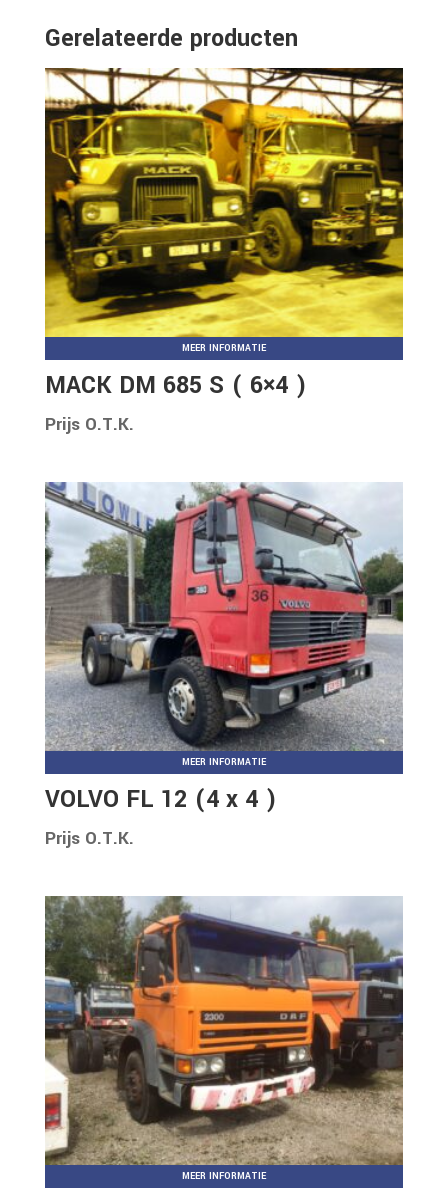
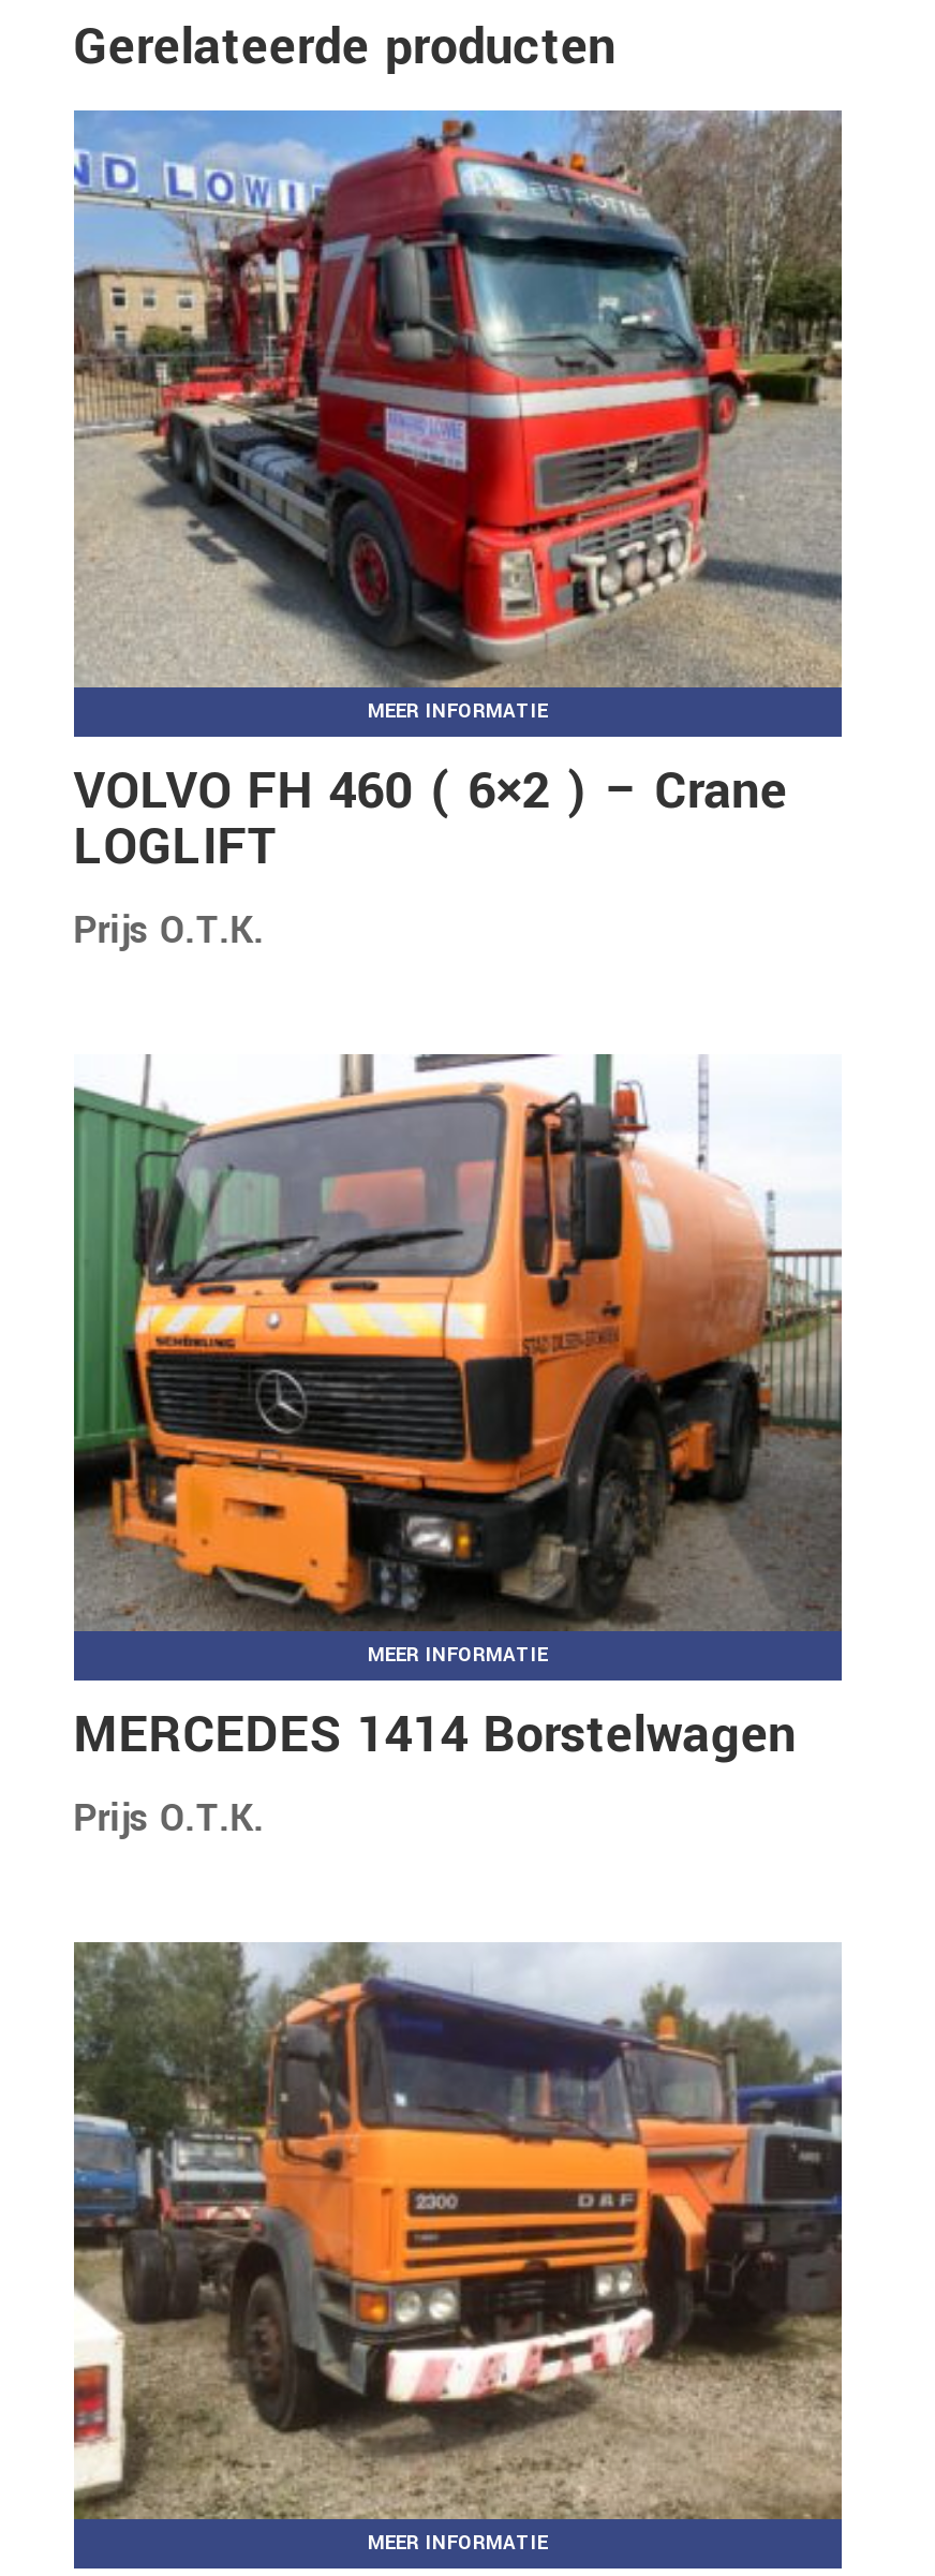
- [image]
- MACK DM 685 S ( 6×4 )
+ [image]
+ VOLVO FH 460 ( 6×2 ) – Crane
+ LOGLIFT

- [image]
- VOLVO FL 12 (4 x 4 )
+ [image]
+ MERCEDES 1414 Borstelwagen
